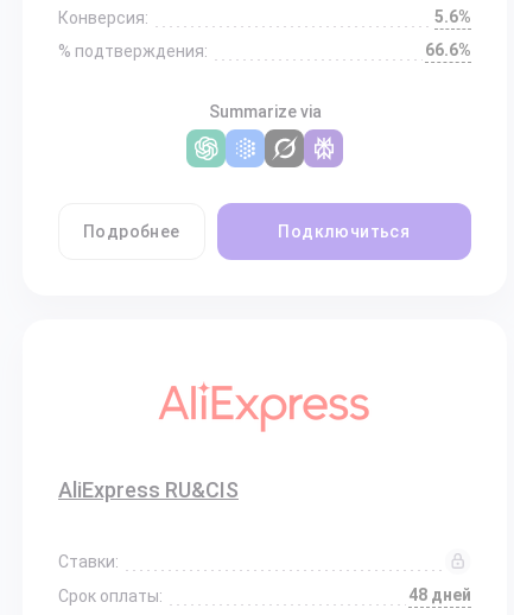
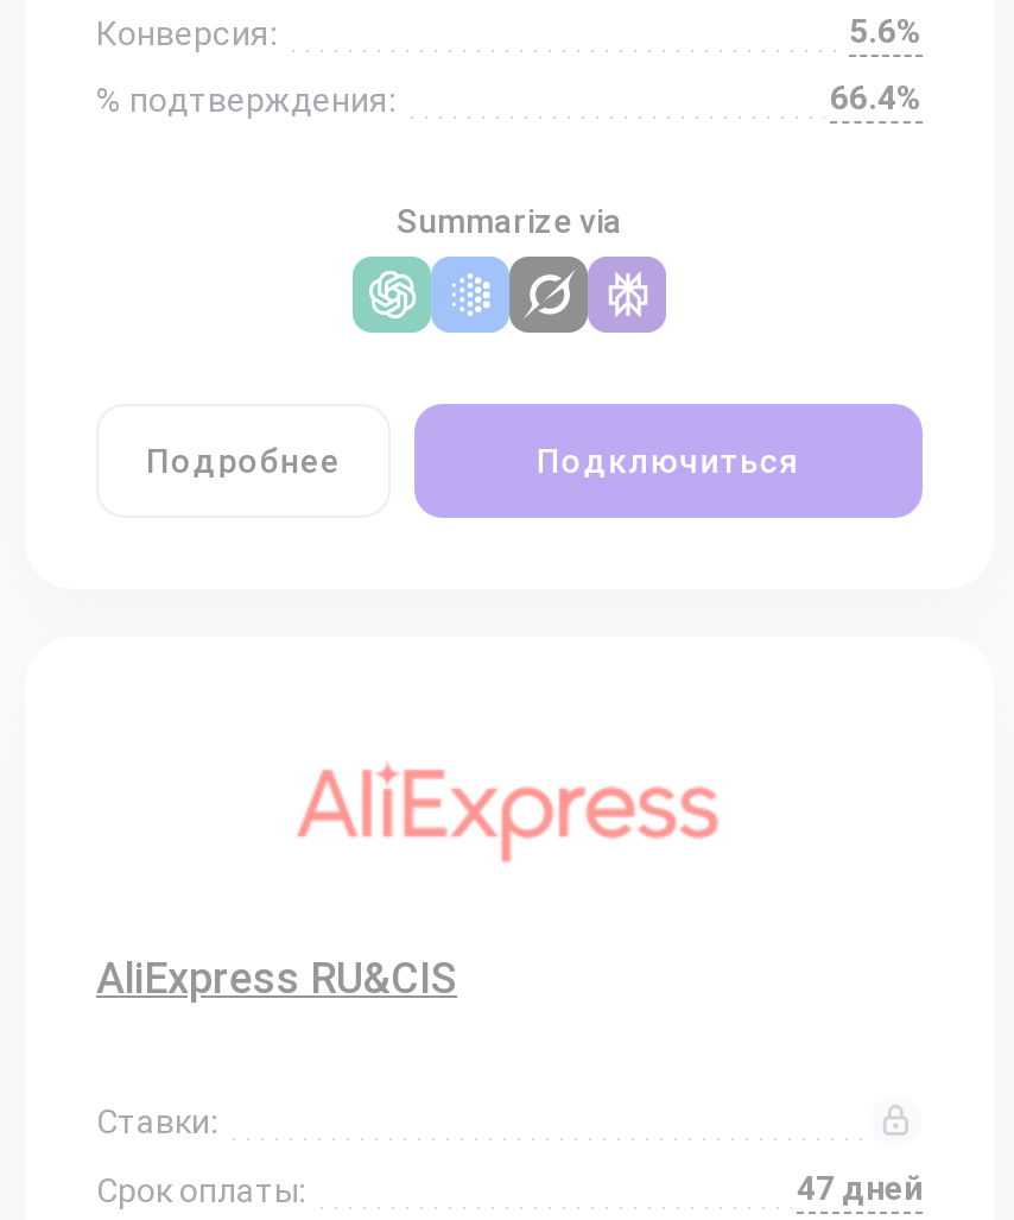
- 66.6%
+ 66.4%

- 48 дней
+ 47 дней
